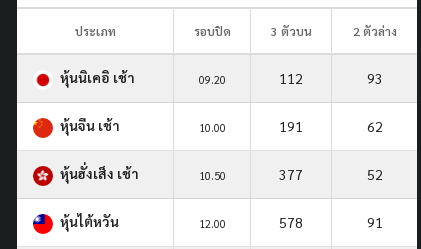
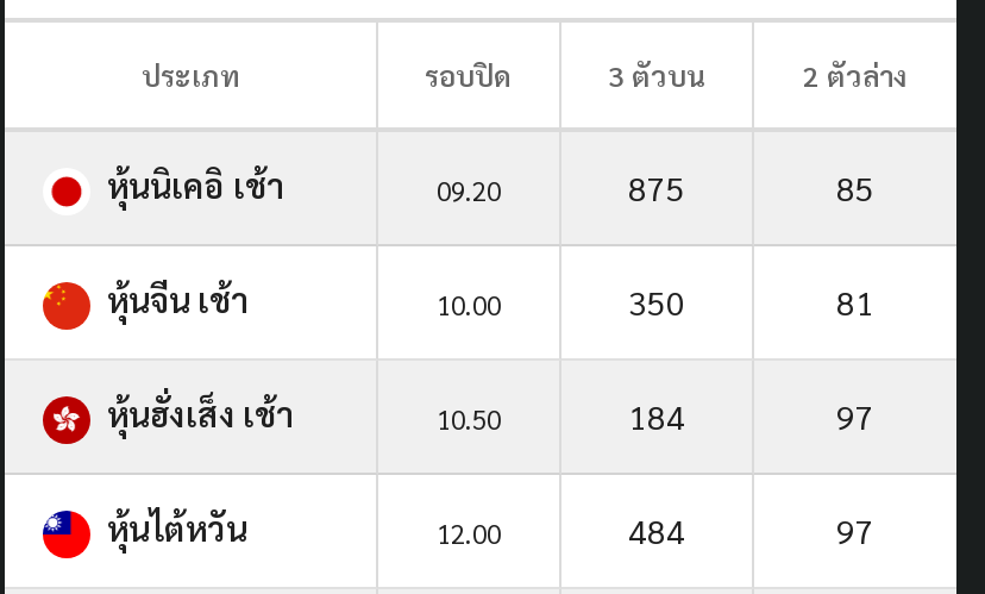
- 112
+ 875

- 93
+ 85

- 191
+ 350

- 62
+ 81

- 377
+ 184

- 52
+ 97

- 578
+ 484

- 91
+ 97
